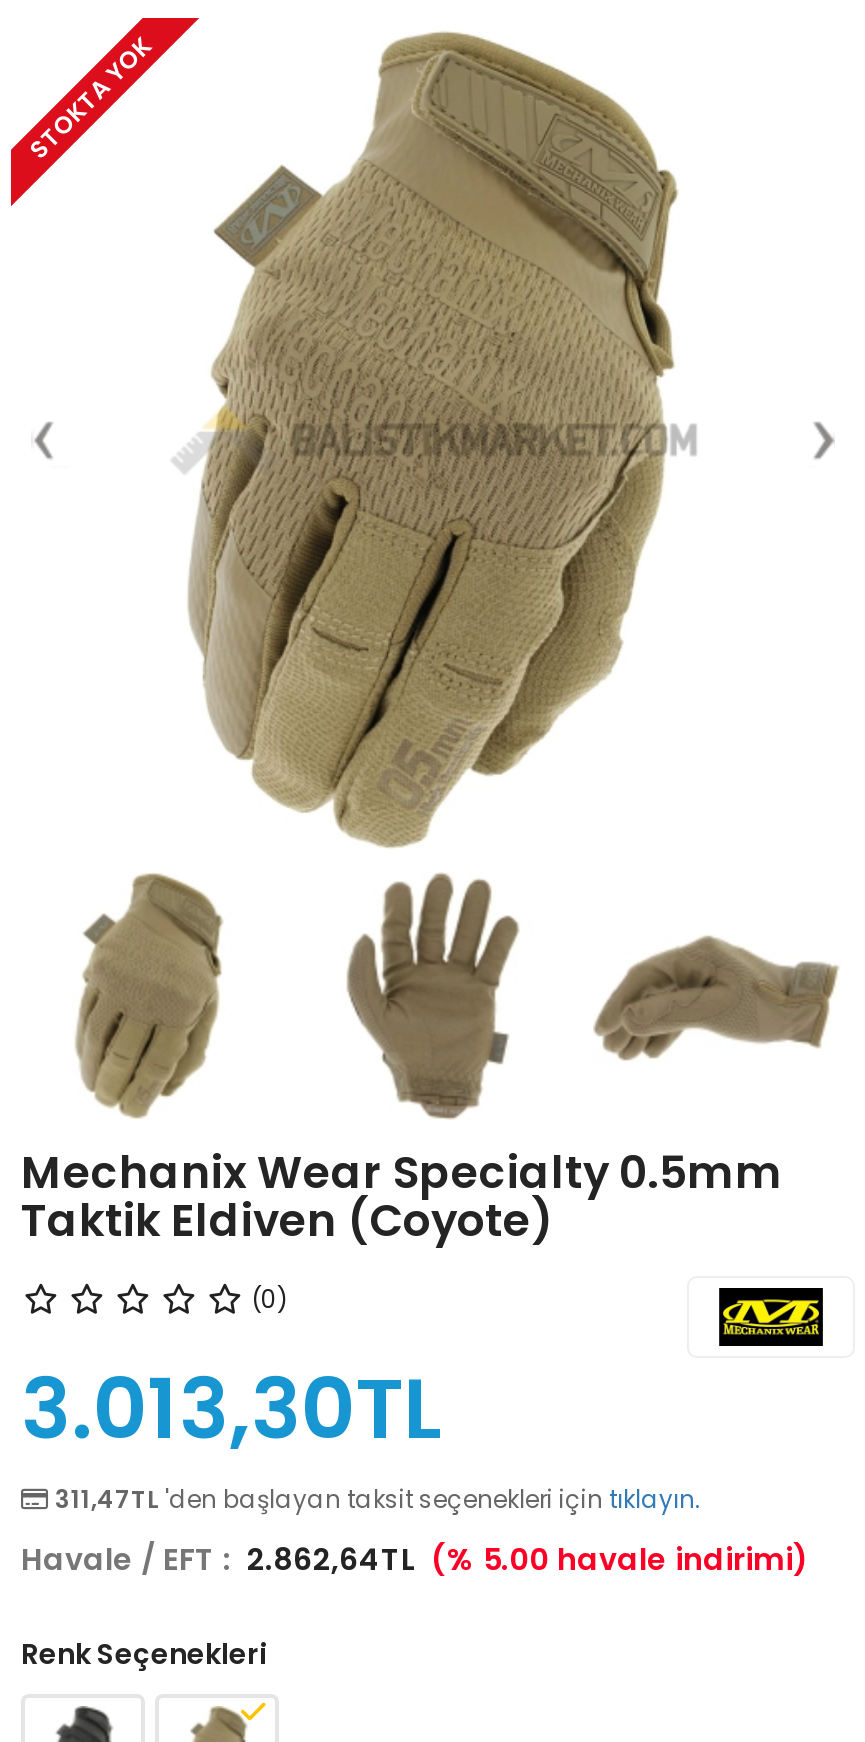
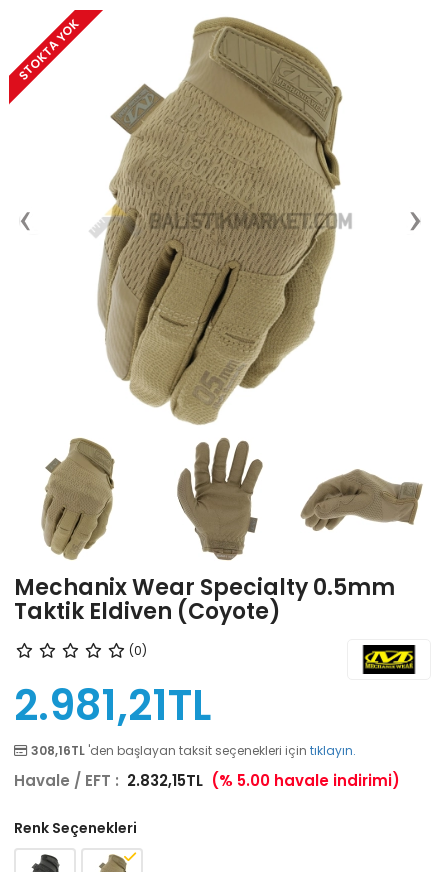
- 3.013,30TL
- 311,47TL 'den başlayan taksit seçenekleri için tıklayın.
+ 2.981,21TL
+ 308,16TL 'den başlayan taksit seçenekleri için tıklayın.

- Havale / EFT : 2.862,64TL (% 5.00 havale indirimi)
+ Havale / EFT : 2.832,15TL (% 5.00 havale indirimi)
